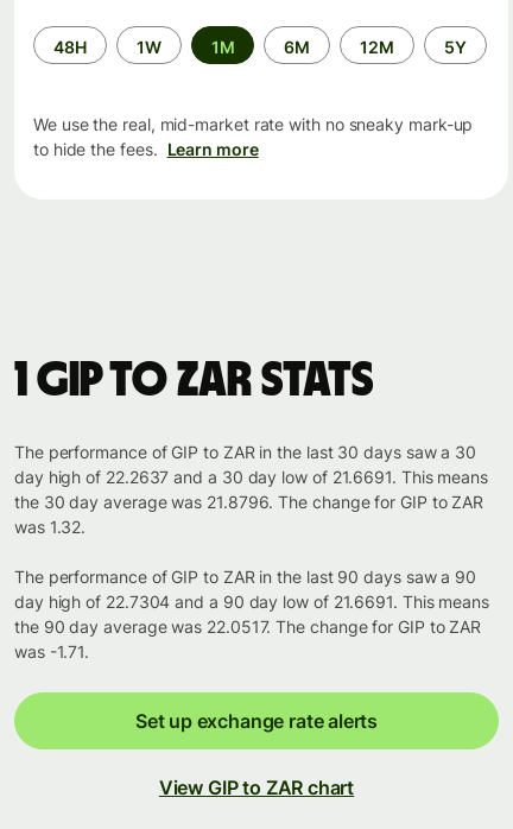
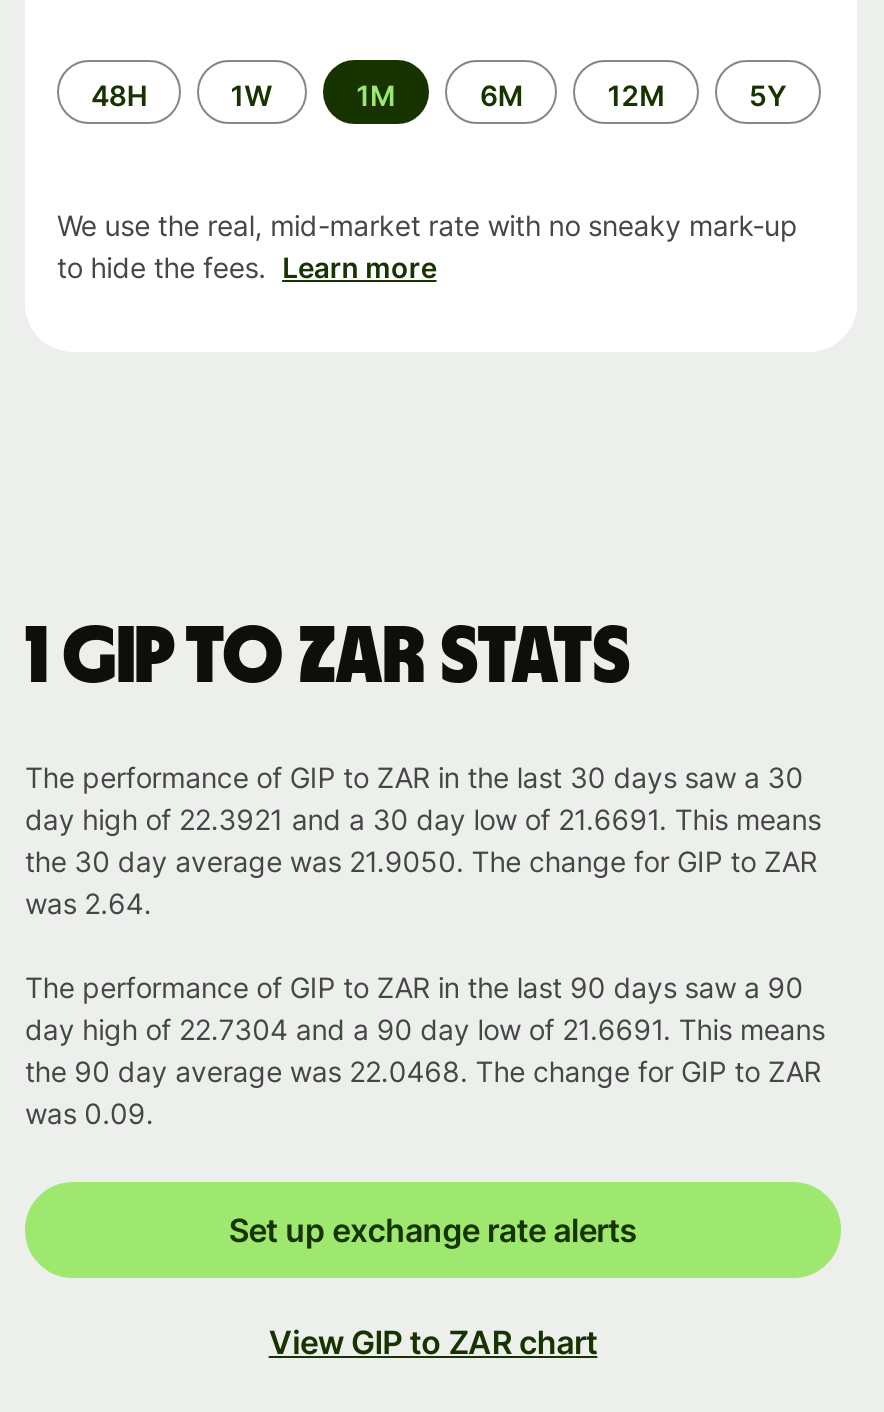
- day high of 22.2637 and a 30 day low of 21.6691. This means
+ day high of 22.3921 and a 30 day low of 21.6691. This means

- the 30 day average was 21.8796. The change for GIP to ZAR
+ the 30 day average was 21.9050. The change for GIP to ZAR

- was 1.32.
+ was 2.64.

- the 90 day average was 22.0517. The change for GIP to ZAR
+ the 90 day average was 22.0468. The change for GIP to ZAR

- was -1.71.
+ was 0.09.
